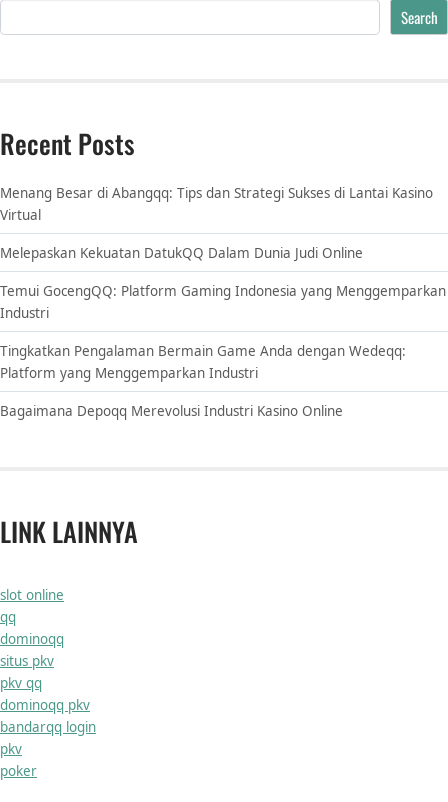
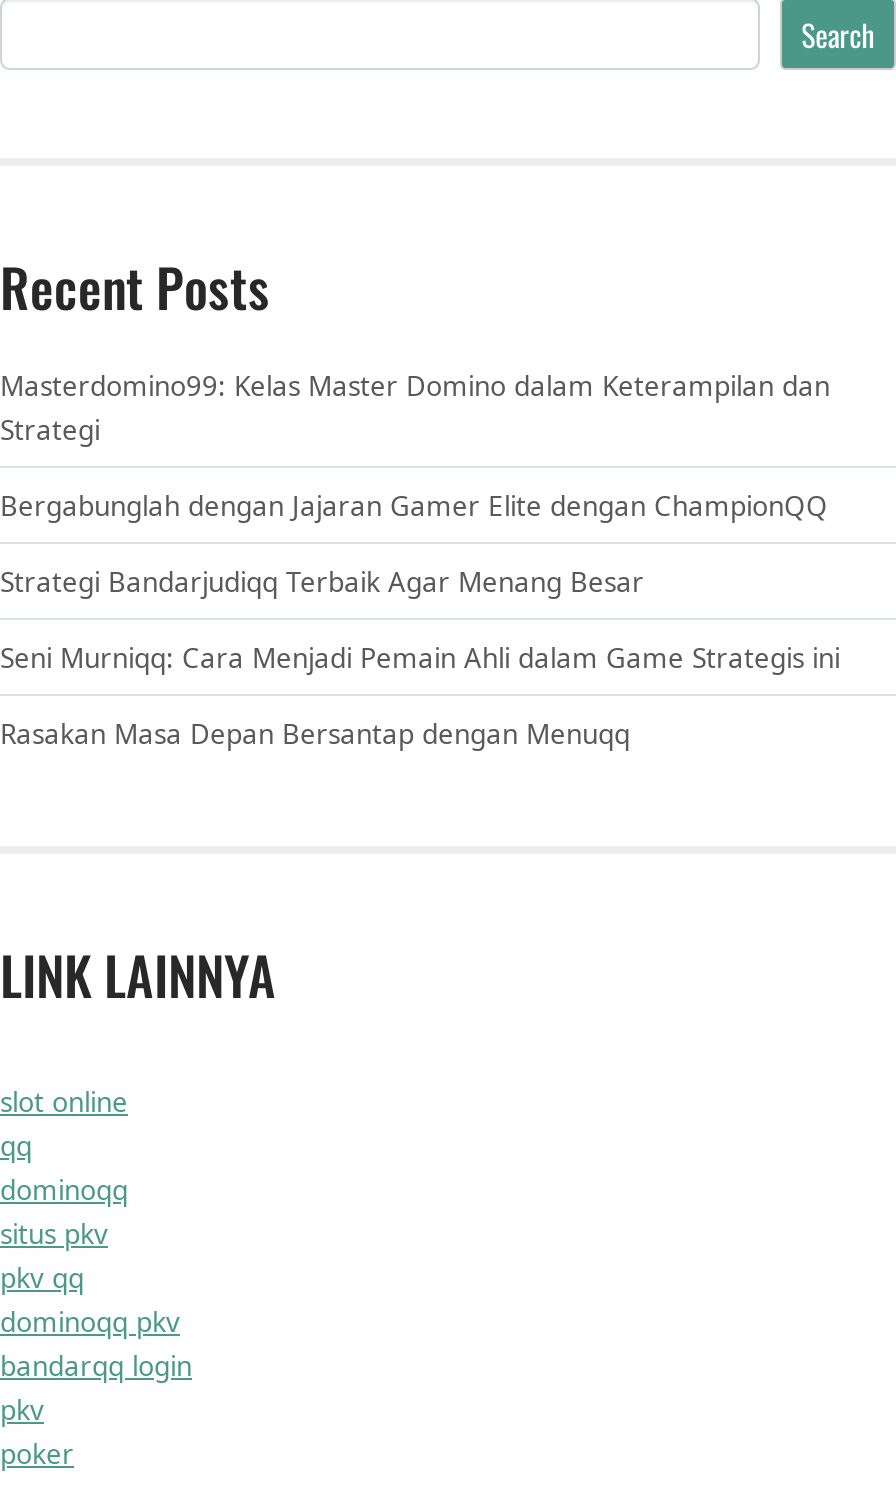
- Menang Besar di Abangqq: Tips dan Strategi Sukses di Lantai Kasino
- Virtual
+ Masterdomino99: Kelas Master Domino dalam Keterampilan dan
+ Strategi

- Melepaskan Kekuatan DatukQQ Dalam Dunia Judi Online
+ Bergabunglah dengan Jajaran Gamer Elite dengan ChampionQQ

- Temui GocengQQ: Platform Gaming Indonesia yang Menggemparkan
- Industri
+ Strategi Bandarjudiqq Terbaik Agar Menang Besar

- Tingkatkan Pengalaman Bermain Game Anda dengan Wedeqq:
- Platform yang Menggemparkan Industri
+ Seni Murniqq: Cara Menjadi Pemain Ahli dalam Game Strategis ini

- Bagaimana Depoqq Merevolusi Industri Kasino Online
+ Rasakan Masa Depan Bersantap dengan Menuqq
